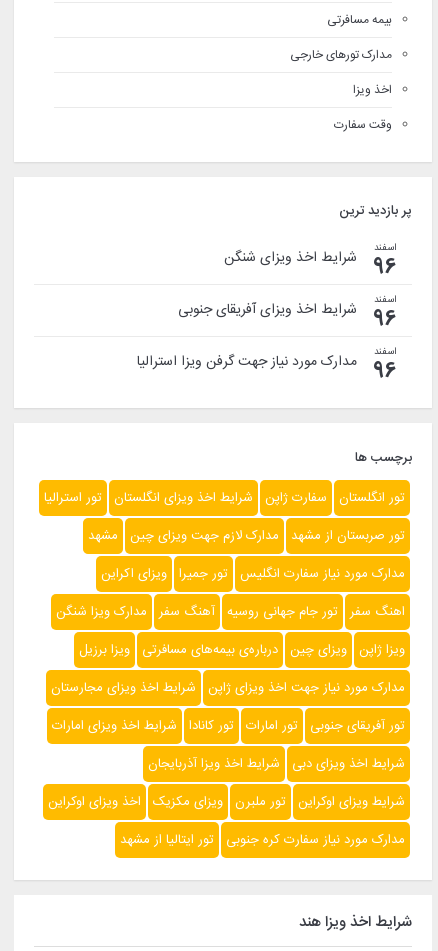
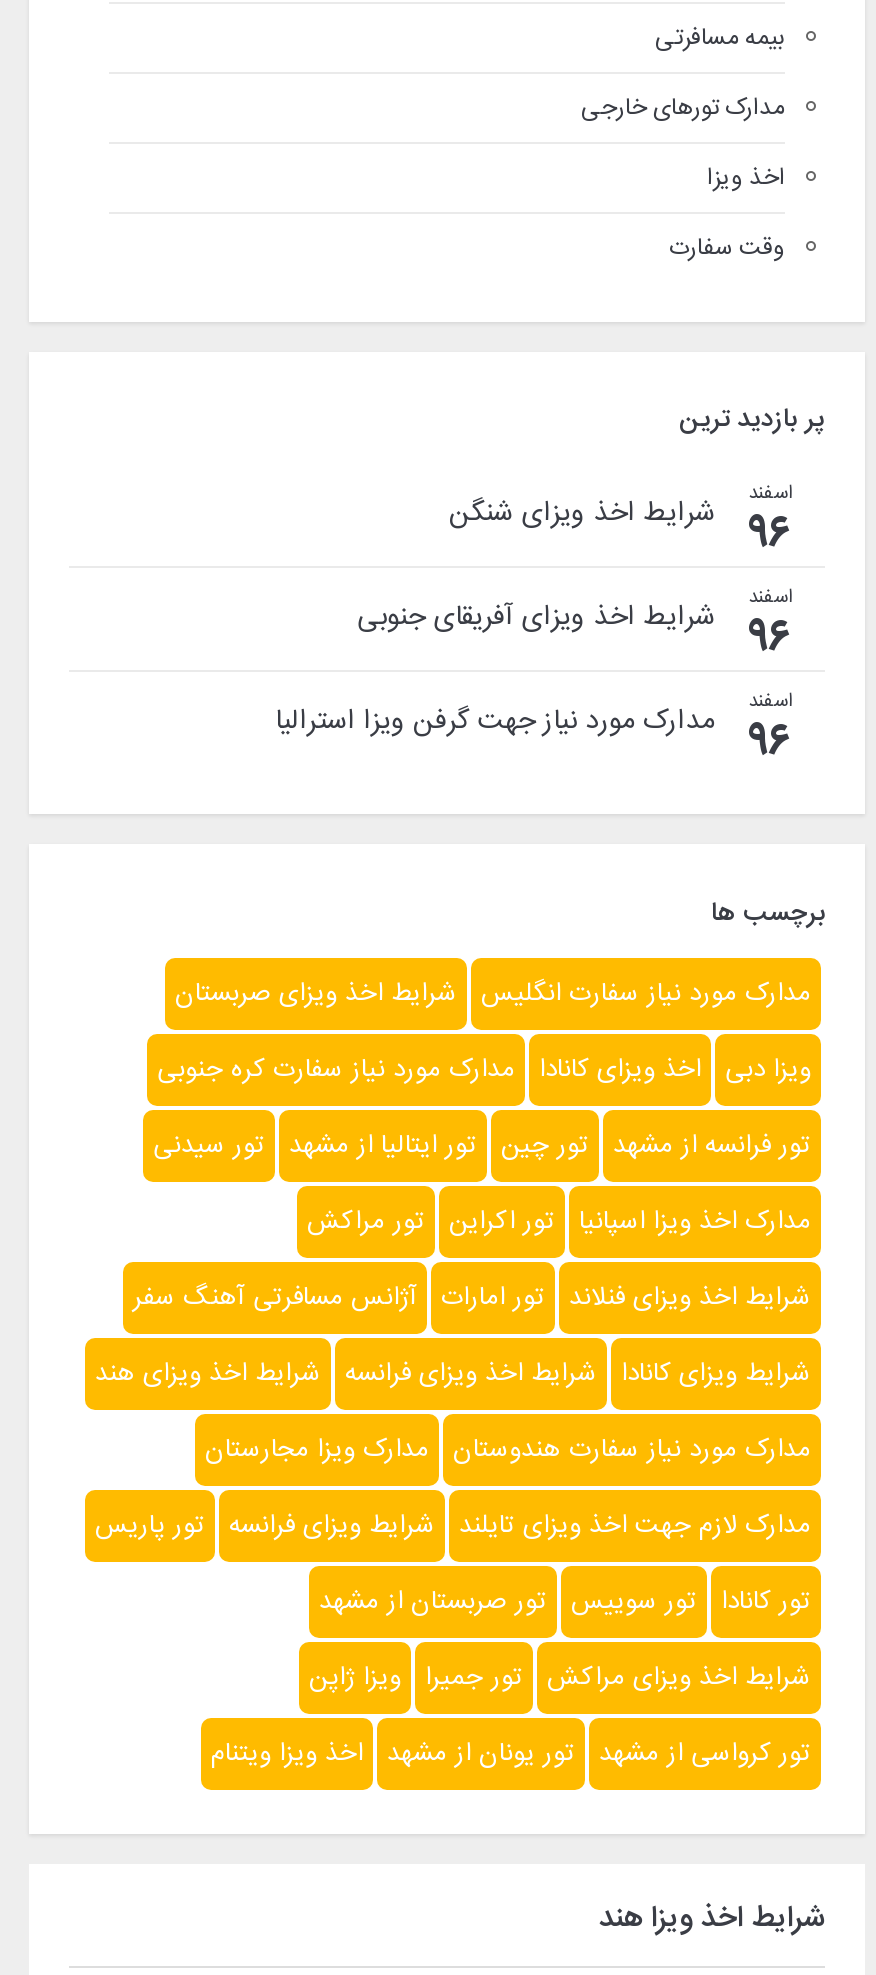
- تور انگلستان سفارت ژاپن شرایط اخذ ویزای انگلستان تور استرالیا
- تور صربستان از مشهد مدارک لازم جهت ویزای چین مشهد
- مدارک مورد نیاز سفارت انگلیس تور جمیرا ویزای اکراین
- اهنگ سفر تور جام جهانی روسیه آهنگ سفر مدارک ویزا شنگن
- ویزا ژاپن ویزای چین درباره‌ی بیمه‌های مسافرتی ویزا برزیل
- مدارک مورد نیاز جهت اخذ ویزای ژاپن شرایط اخذ ویزای مجارستان
- تور آفریقای جنوبی تور امارات تور کانادا شرایط اخذ ویزای امارات
- شرایط اخذ ویزای دبی شرایط اخذ ویزا آذربایجان
- شرایط ویزای اوکراین تور ملبرن ویزای مکزیک اخذ ویزای اوکراین
- مدارک مورد نیاز سفارت کره جنوبی تور ایتالیا از مشهد
+ مدارک مورد نیاز سفارت انگلیس شرایط اخذ ویزای صربستان
+ ویزا دبی اخذ ویزای کانادا مدارک مورد نیاز سفارت کره جنوبی
+ تور فرانسه از مشهد تور چین تور ایتالیا از مشهد تور سیدنی
+ مدارک اخذ ویزا اسپانیا تور اکراین تور مراکش
+ شرایط اخذ ویزای فنلاند تور امارات آژانس مسافرتی آهنگ سفر
+ شرایط ویزای کانادا شرایط اخذ ویزای فرانسه شرایط اخذ ویزای هند
+ مدارک مورد نیاز سفارت هندوستان مدارک ویزا مجارستان
+ مدارک لازم جهت اخذ ویزای تایلند شرایط ویزای فرانسه تور پاریس
+ تور کانادا تور سوییس تور صربستان از مشهد
+ شرایط اخذ ویزای مراکش تور جمیرا ویزا ژاپن
+ تور کرواسی از مشهد تور یونان از مشهد اخذ ویزا ویتنام
